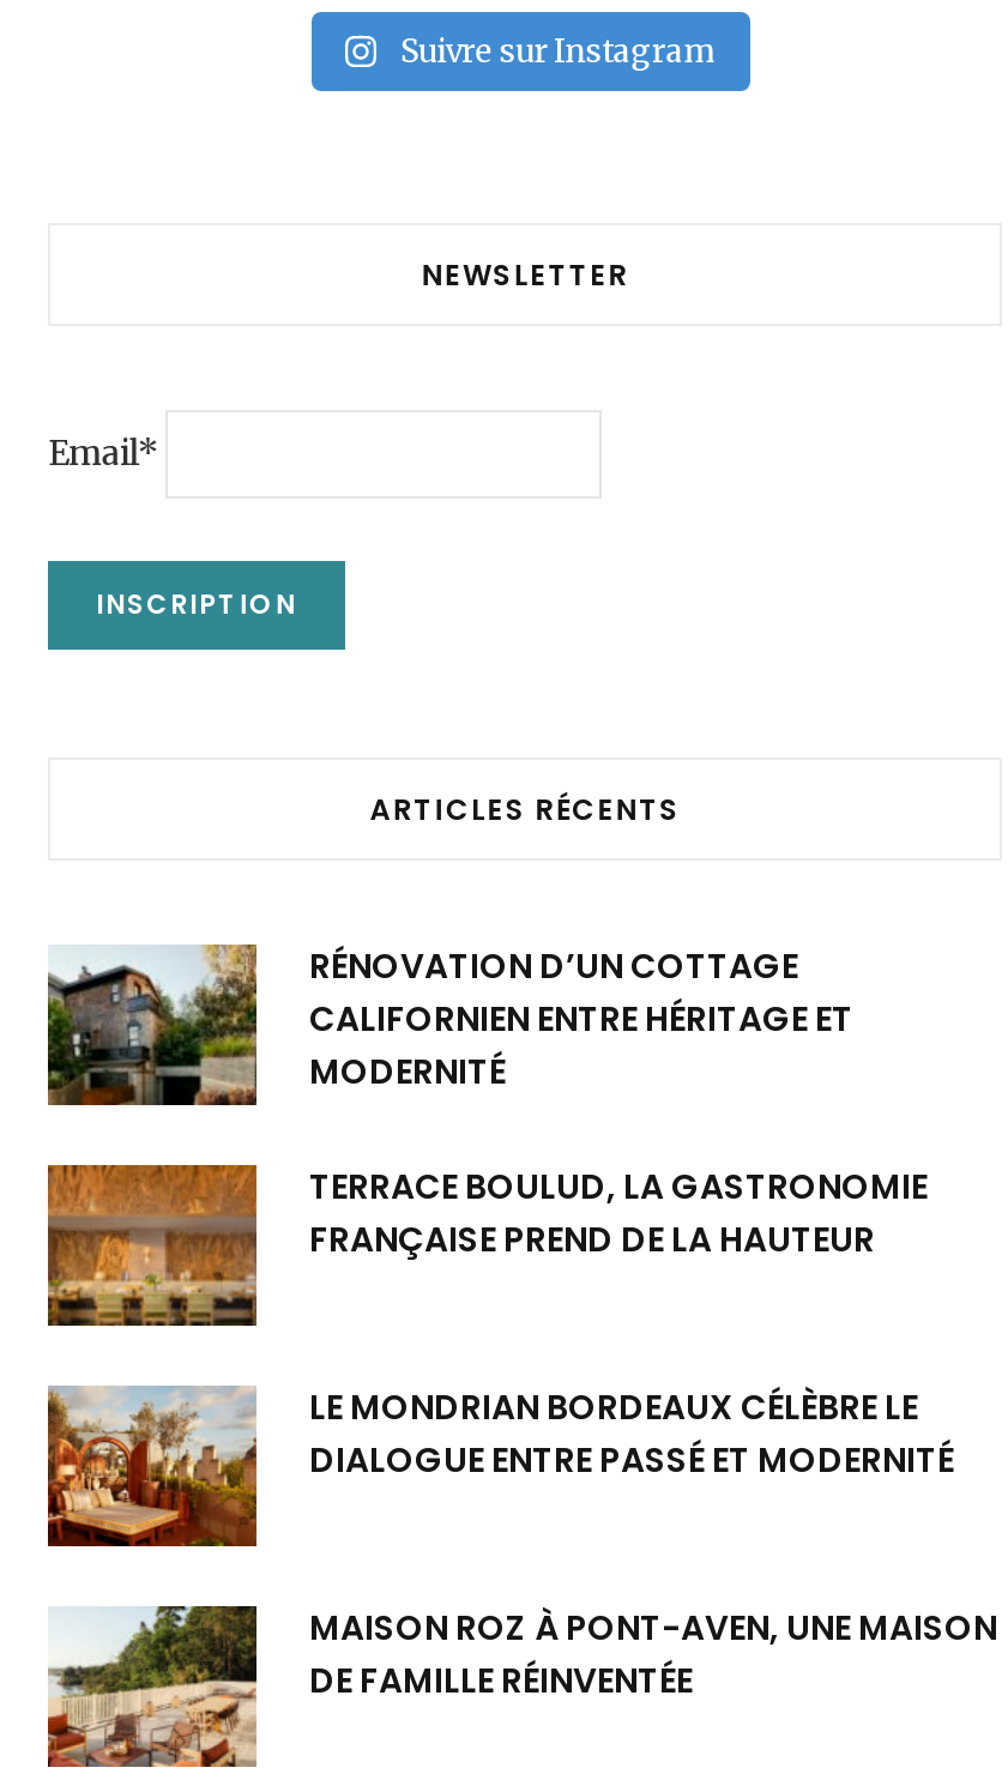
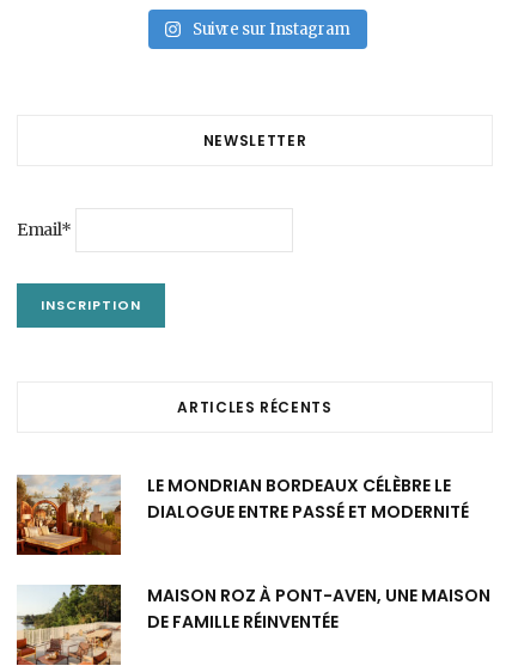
- [image]
- RÉNOVATION D’UN COTTAGE
- CALIFORNIEN ENTRE HÉRITAGE ET
- MODERNITÉ
- TERRACE BOULUD, LA GASTRONOMIE
- FRANÇAISE PREND DE LA HAUTEUR

- [image]
